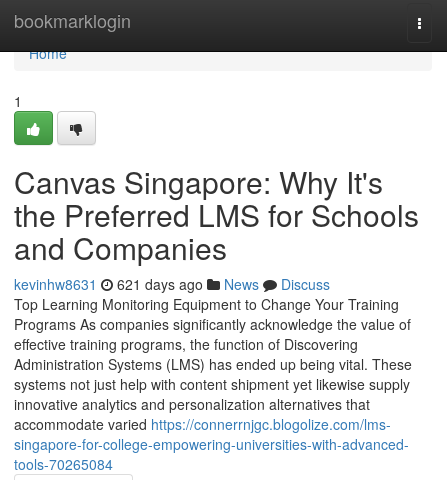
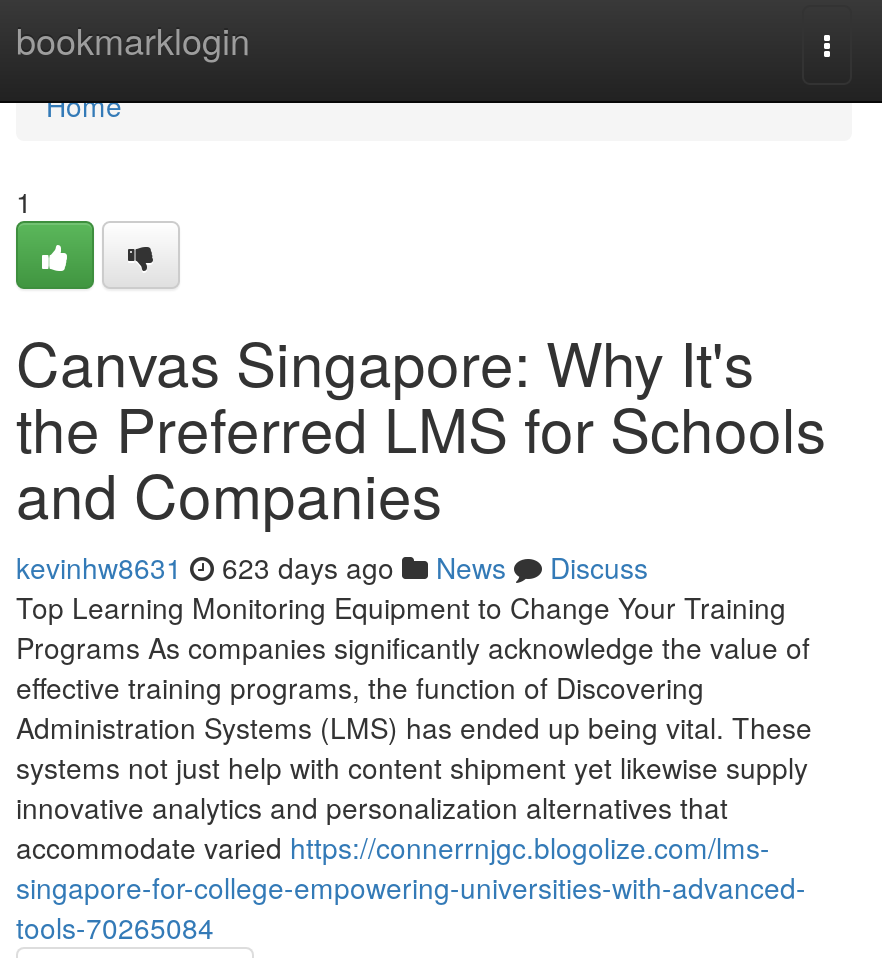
- kevinhw8631 621 days ago News Discuss
+ kevinhw8631 623 days ago News Discuss
